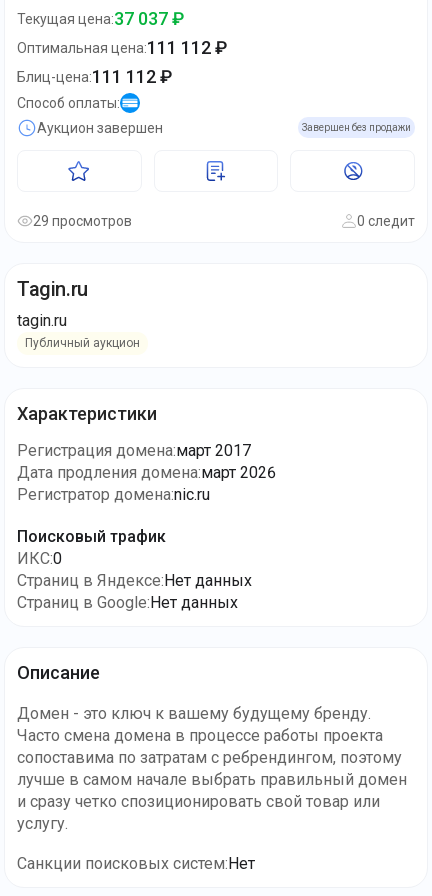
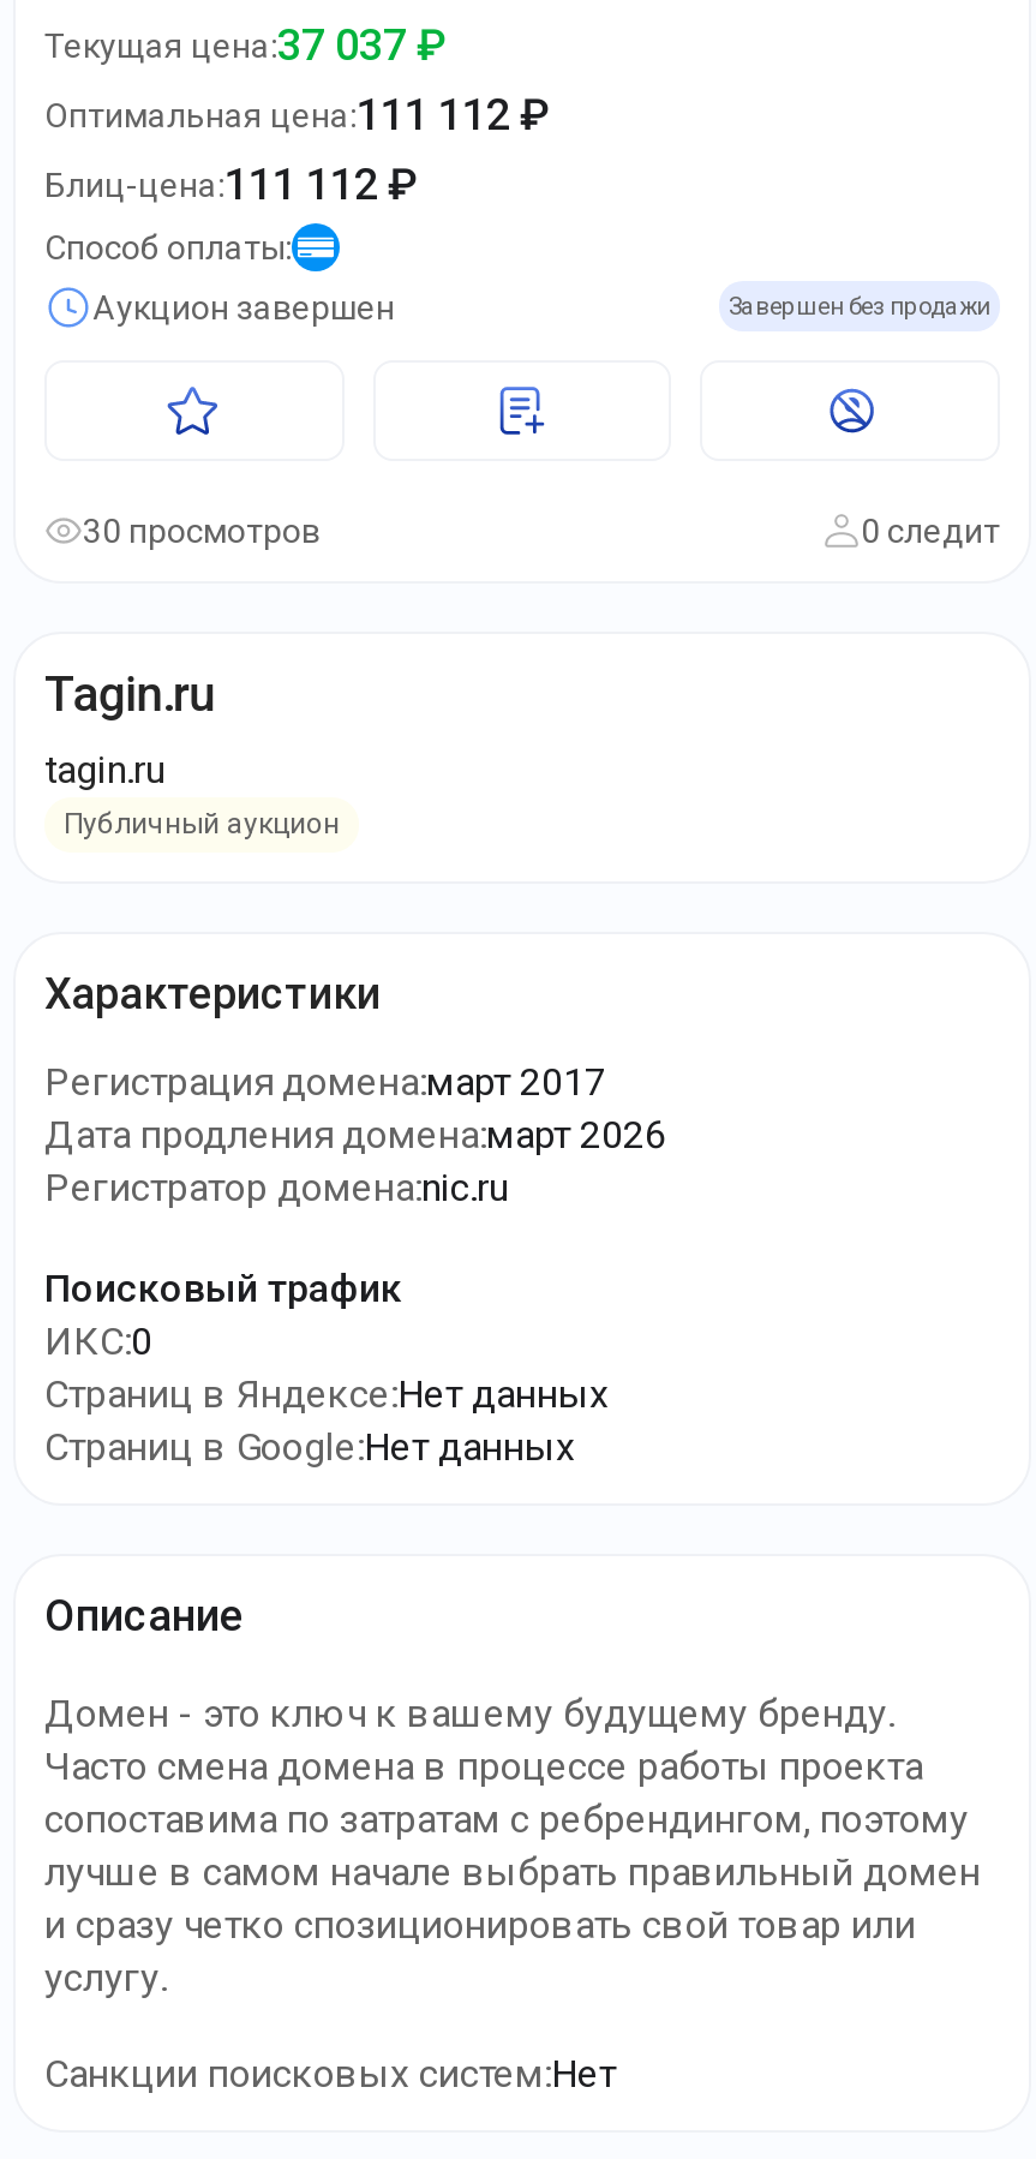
- 29 просмотров
+ 30 просмотров
